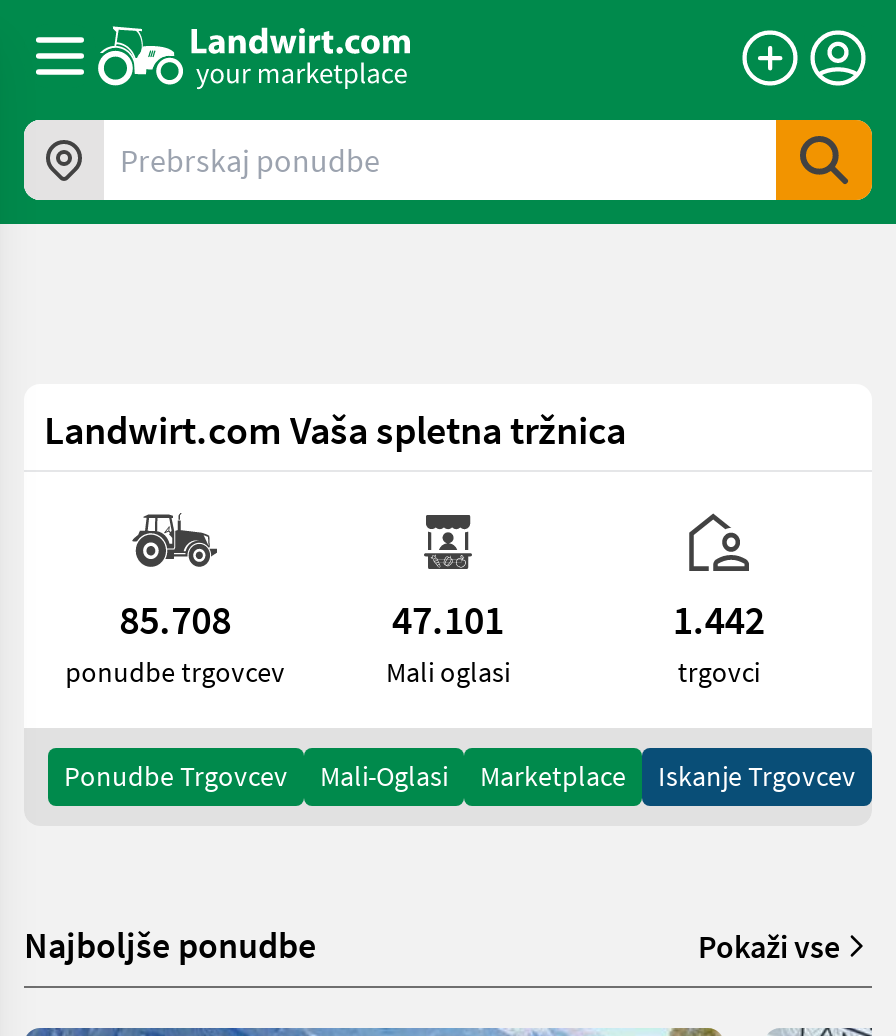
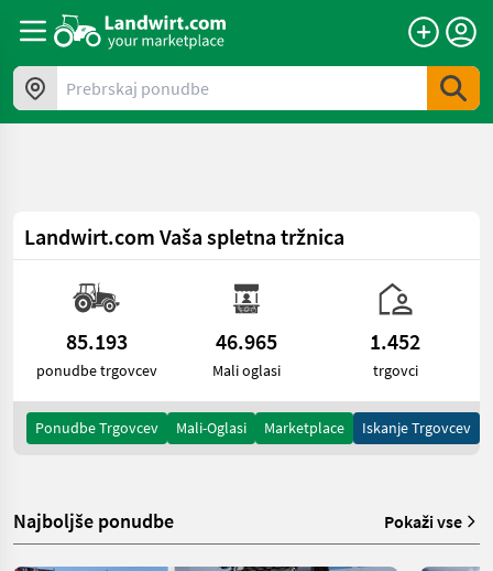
- 85.708
+ 85.193

- 47.101
+ 46.965

- 1.442
+ 1.452
